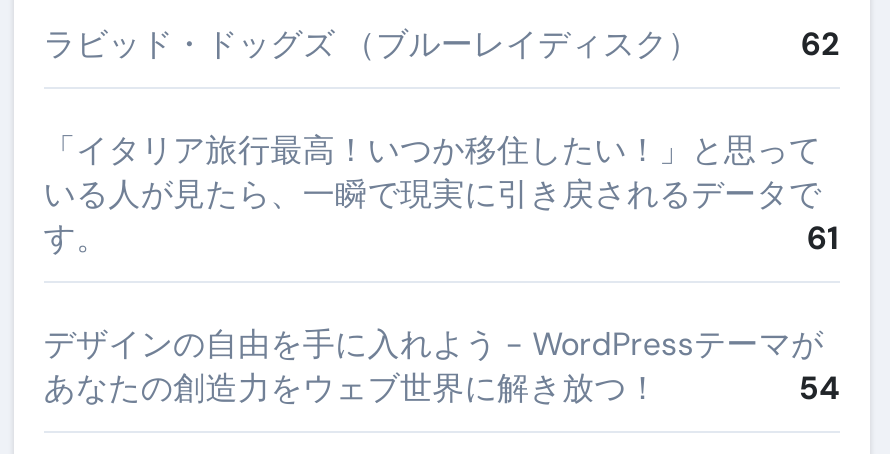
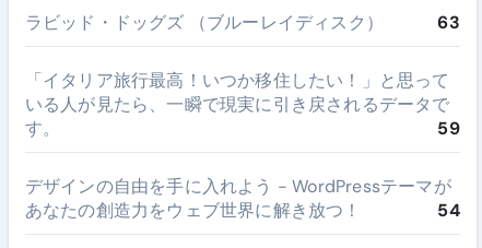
- 62
+ 63

- 61
+ 59
